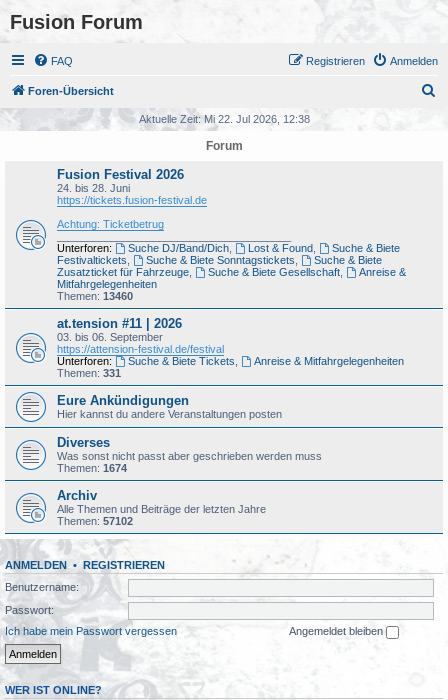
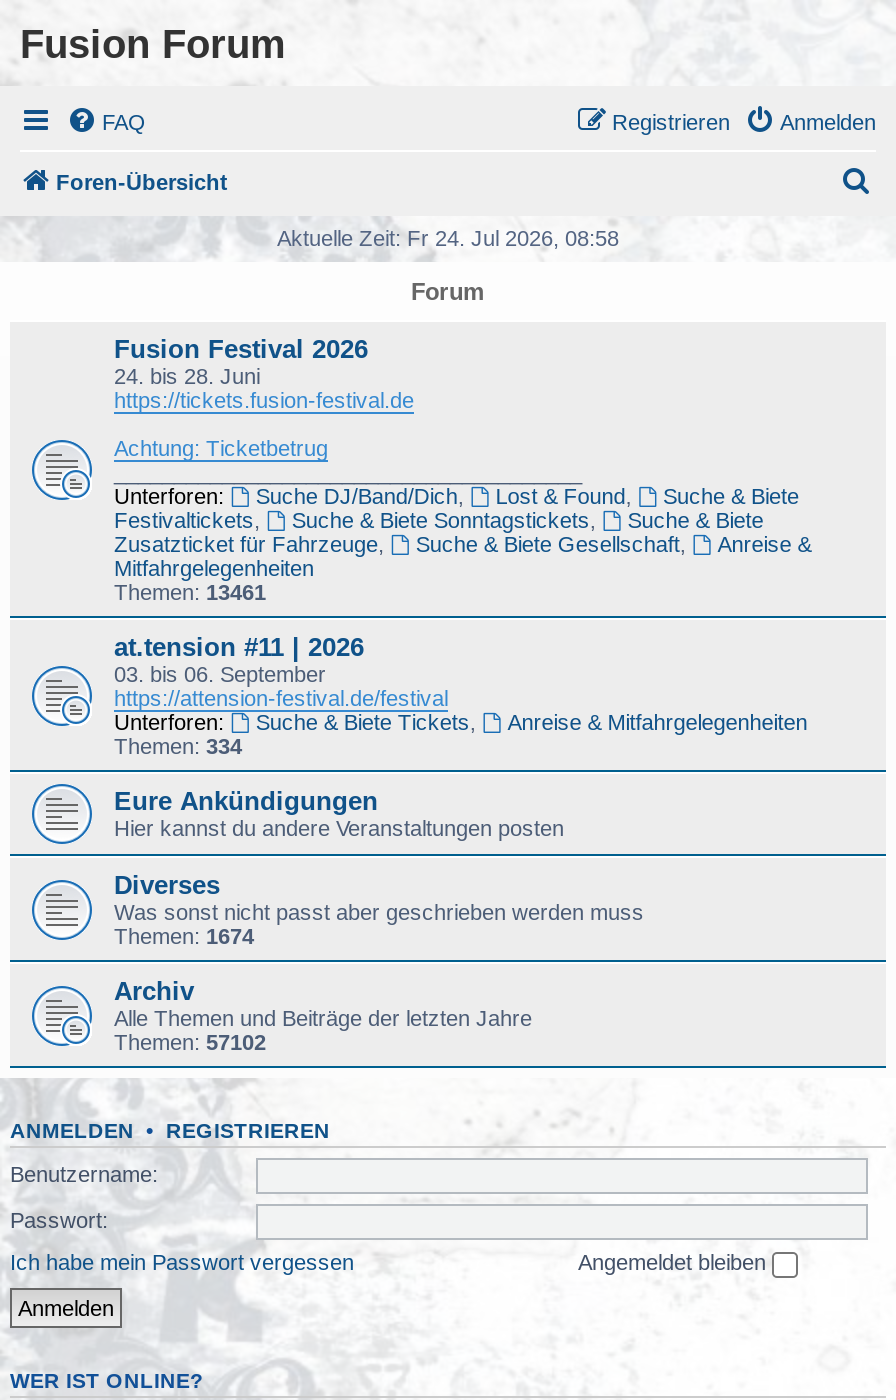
- Aktuelle Zeit: Mi 22. Jul 2026, 12:38
+ Aktuelle Zeit: Fr 24. Jul 2026, 08:58

- Themen: 13460
+ Themen: 13461

- Themen: 331
+ Themen: 334
